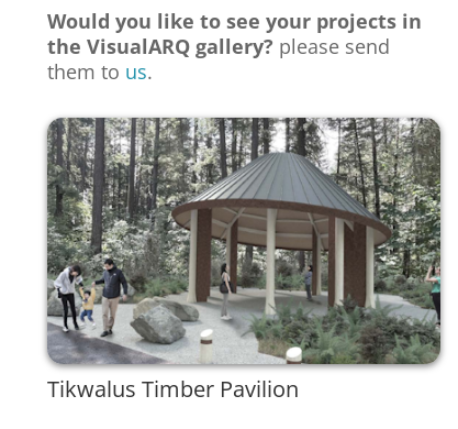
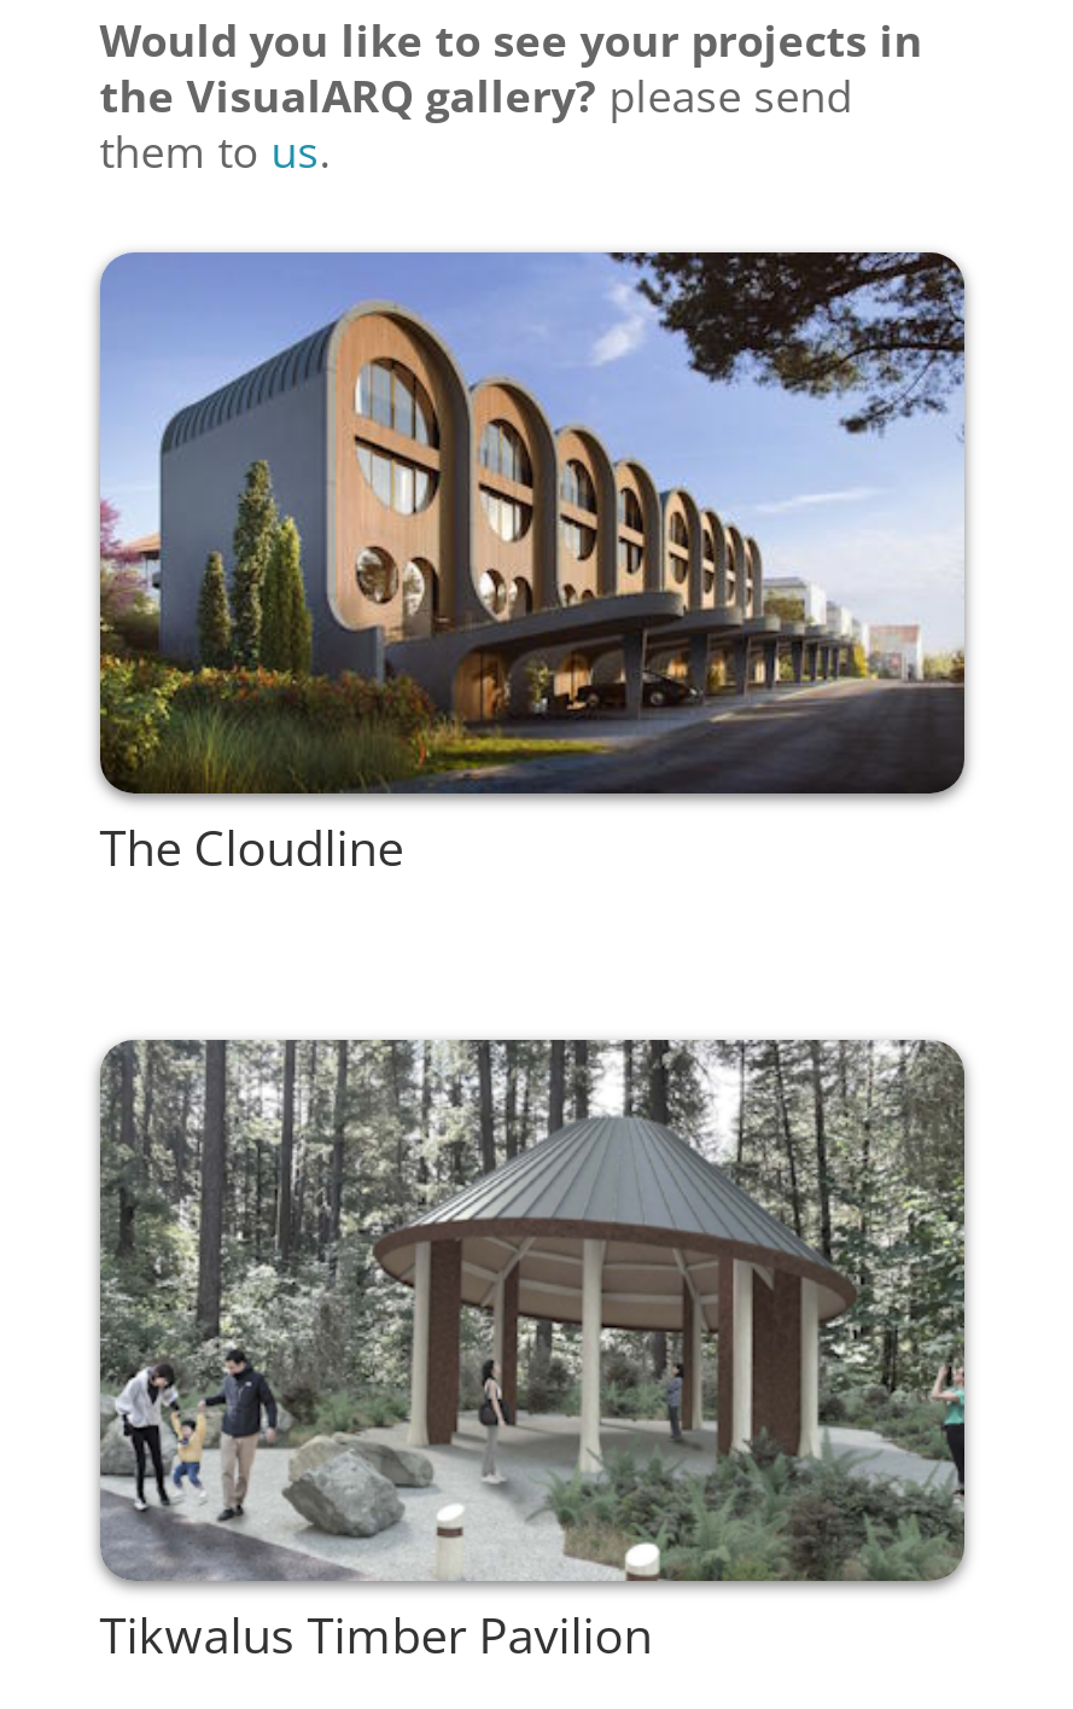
+ [image]
+ The Cloudline
